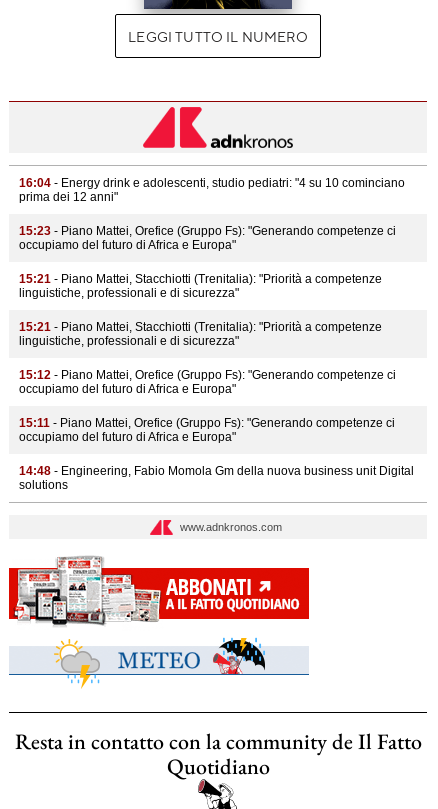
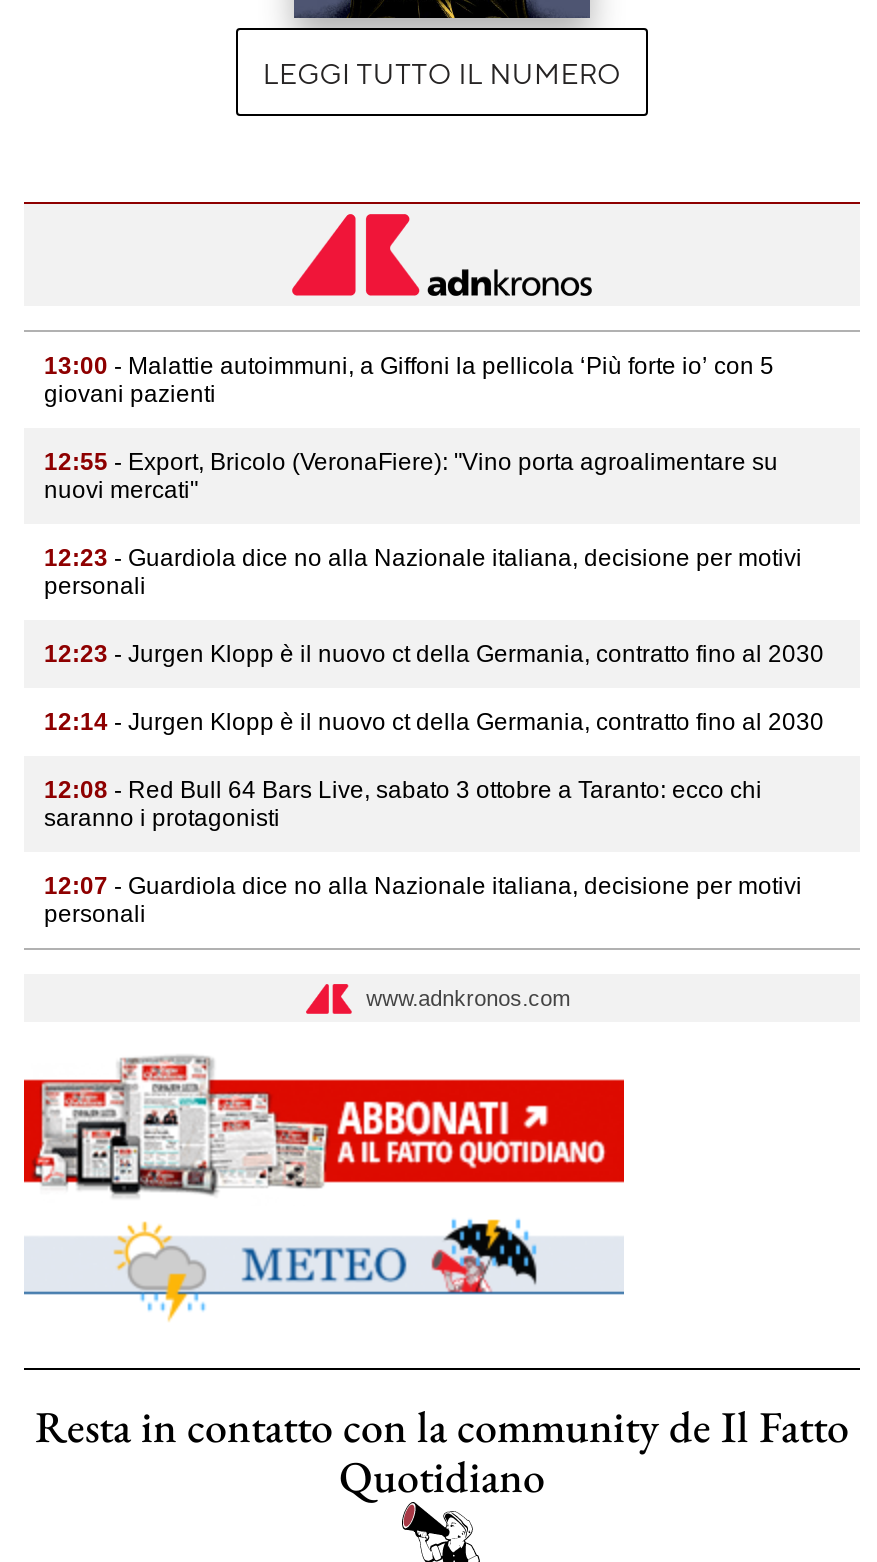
- 16:04 - Energy drink e adolescenti, studio pediatri: "4 su 10 cominciano
- prima dei 12 anni"
+ 13:00 - Malattie autoimmuni, a Giffoni la pellicola ‘Più forte io’ con 5
+ giovani pazienti

- 15:23 - Piano Mattei, Orefice (Gruppo Fs): "Generando competenze ci
- occupiamo del futuro di Africa e Europa"
+ 12:55 - Export, Bricolo (VeronaFiere): "Vino porta agroalimentare su
+ nuovi mercati"

- 15:21 - Piano Mattei, Stacchiotti (Trenitalia): "Priorità a competenze
- linguistiche, professionali e di sicurezza"
+ 12:23 - Guardiola dice no alla Nazionale italiana, decisione per motivi
+ personali

- 15:21 - Piano Mattei, Stacchiotti (Trenitalia): "Priorità a competenze
- linguistiche, professionali e di sicurezza"
+ 12:23 - Jurgen Klopp è il nuovo ct della Germania, contratto fino al 2030

- 15:12 - Piano Mattei, Orefice (Gruppo Fs): "Generando competenze ci
- occupiamo del futuro di Africa e Europa"
+ 12:14 - Jurgen Klopp è il nuovo ct della Germania, contratto fino al 2030

- 15:11 - Piano Mattei, Orefice (Gruppo Fs): "Generando competenze ci
- occupiamo del futuro di Africa e Europa"
+ 12:08 - Red Bull 64 Bars Live, sabato 3 ottobre a Taranto: ecco chi
+ saranno i protagonisti

- 14:48 - Engineering, Fabio Momola Gm della nuova business unit Digital
- solutions
+ 12:07 - Guardiola dice no alla Nazionale italiana, decisione per motivi
+ personali
